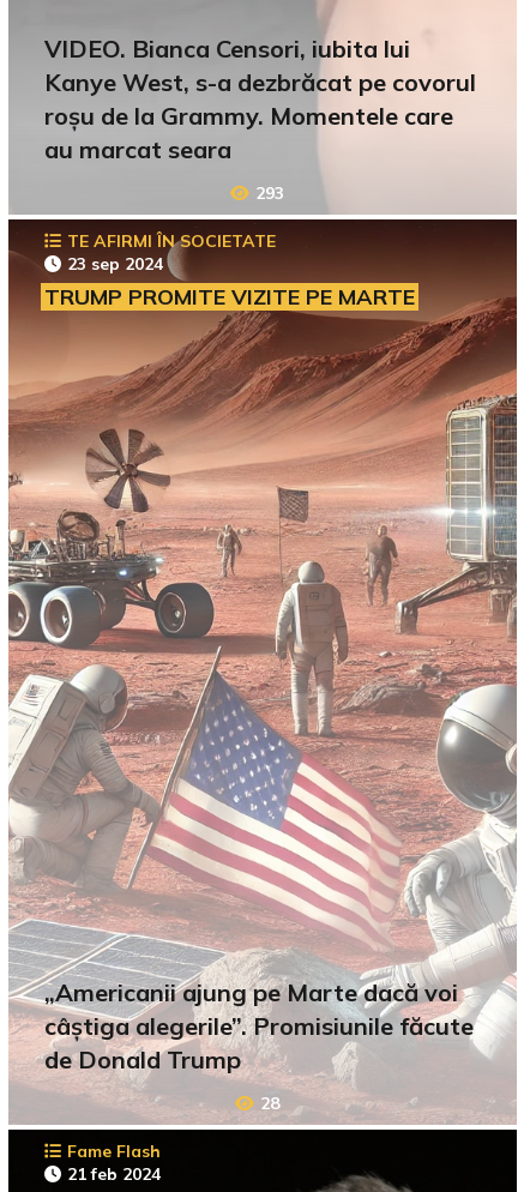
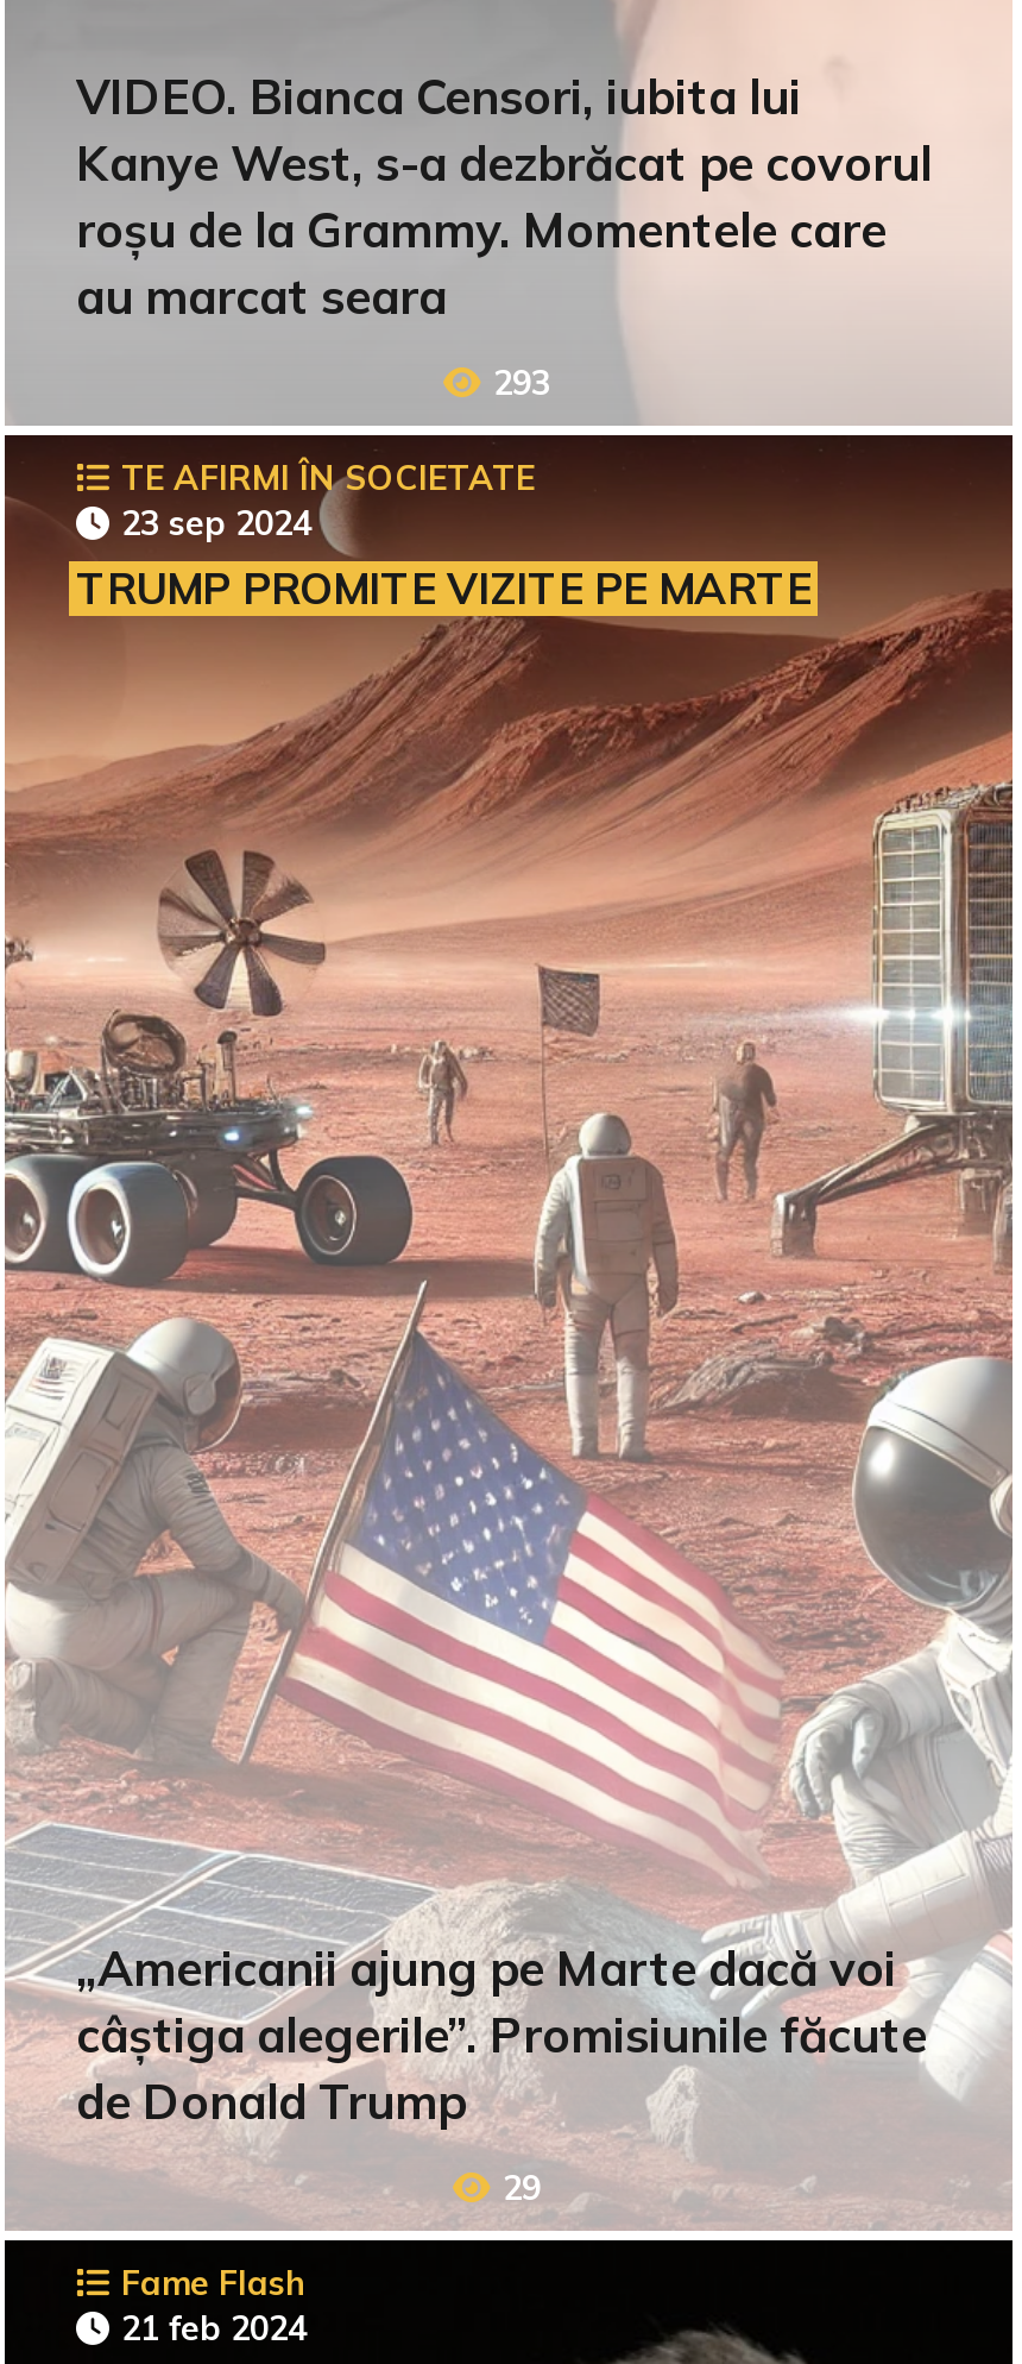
- 28
+ 29
